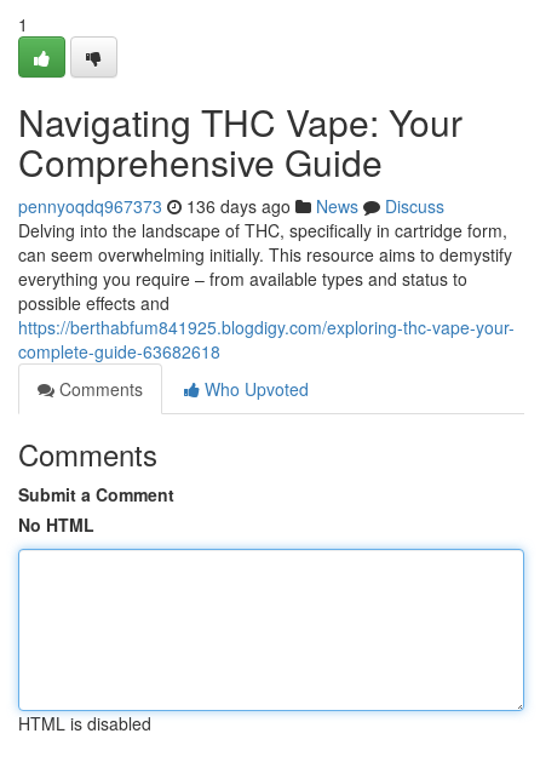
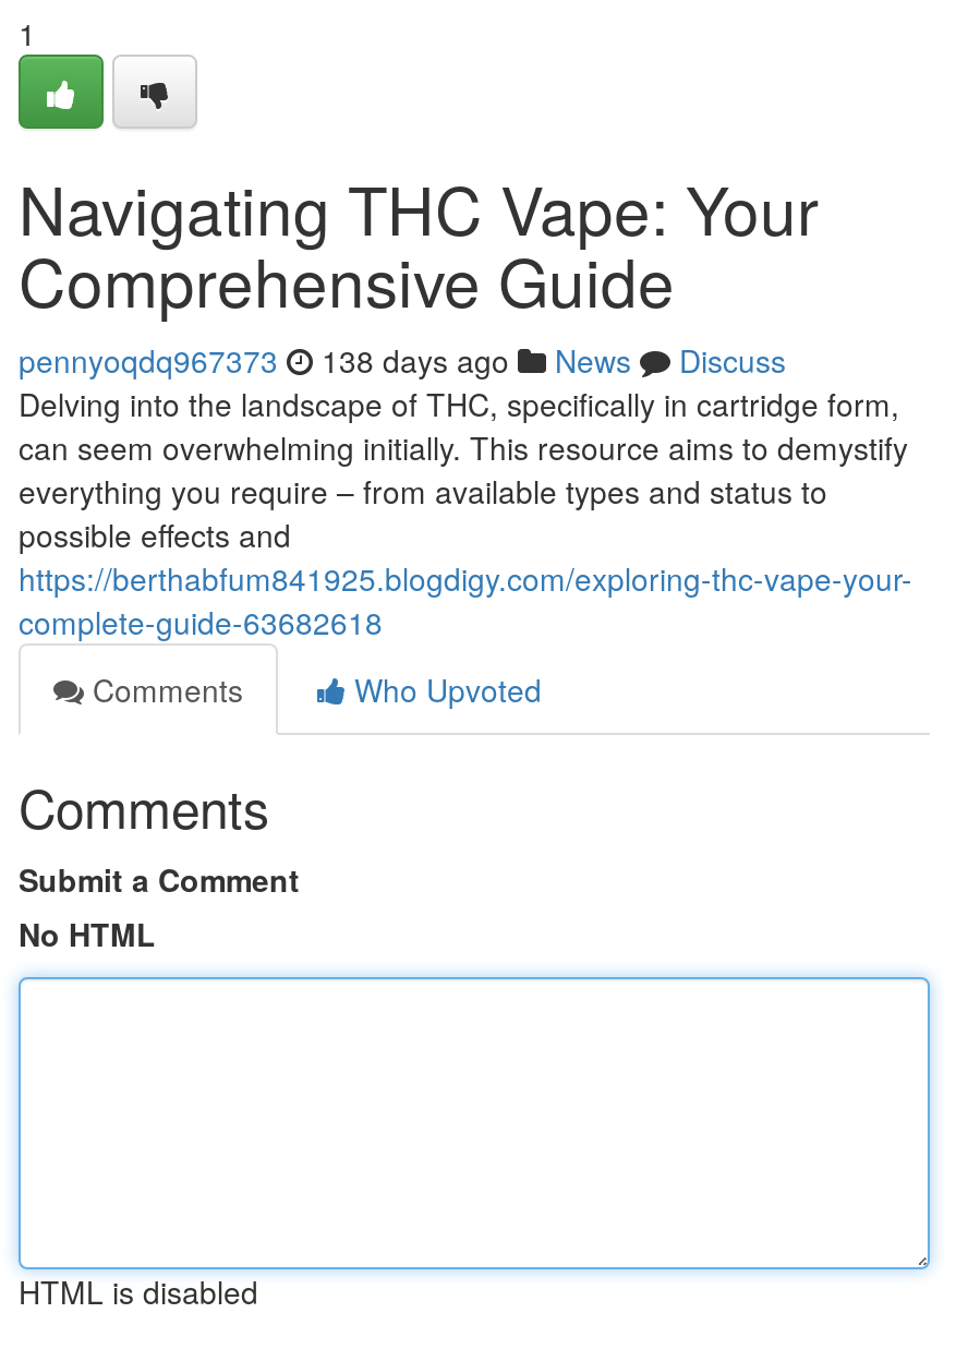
- pennyoqdq967373 136 days ago News Discuss
+ pennyoqdq967373 138 days ago News Discuss
